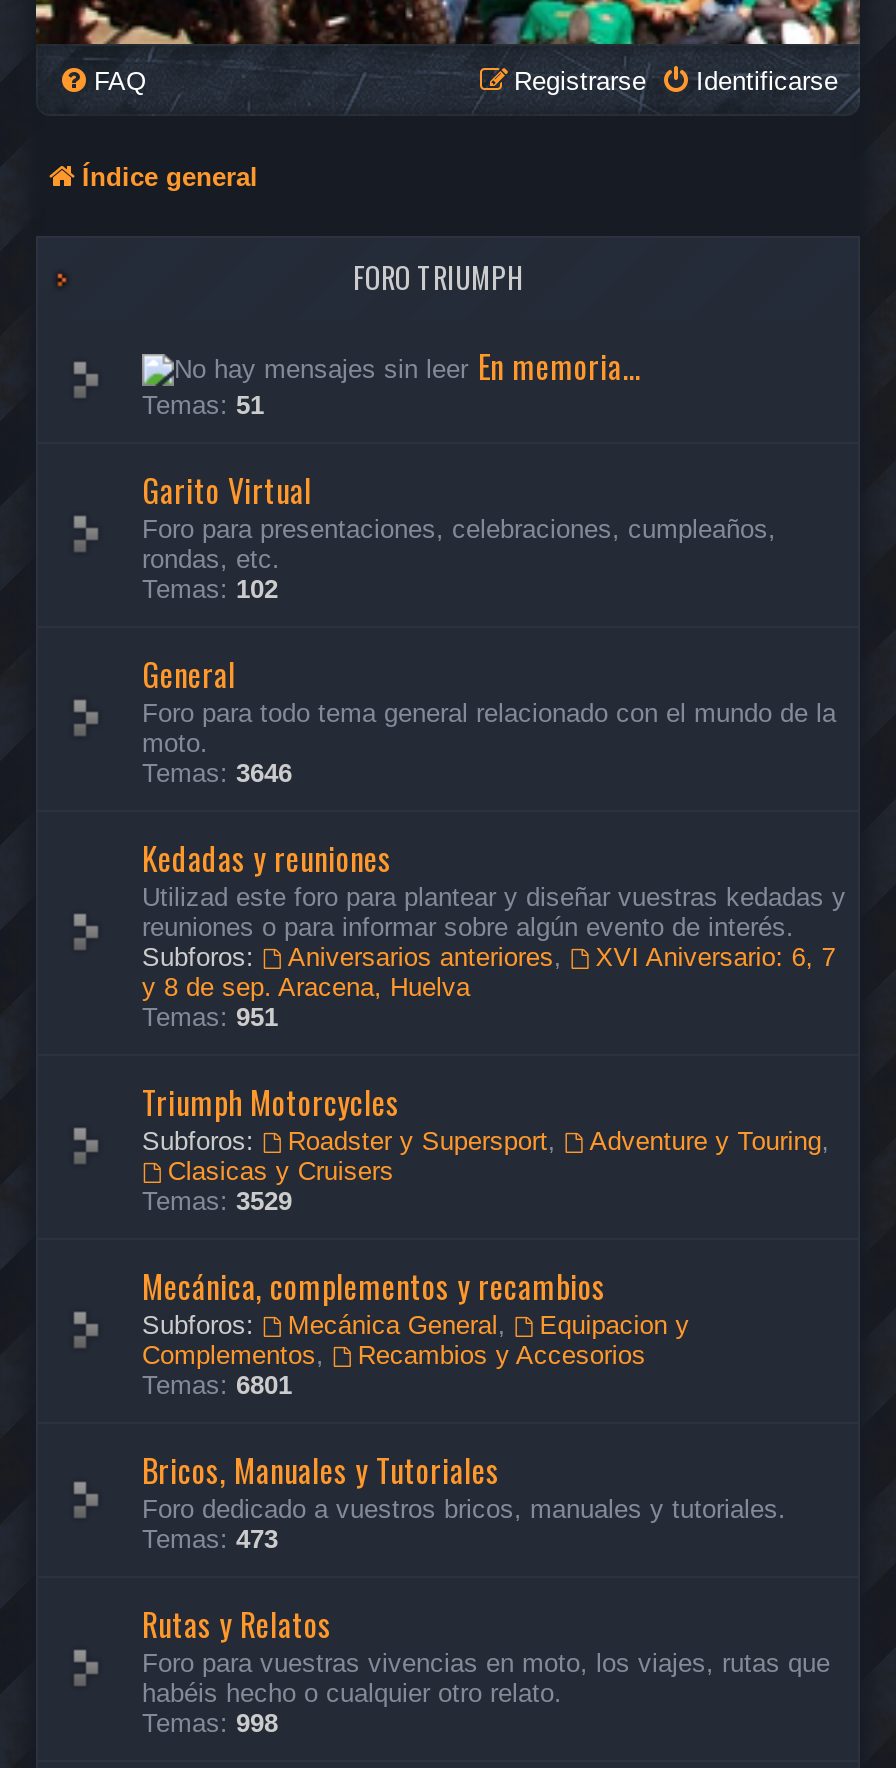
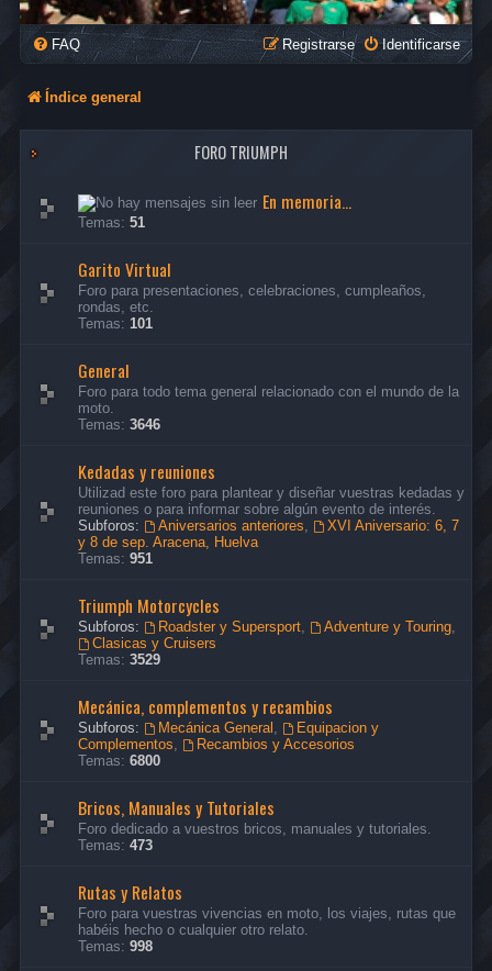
- Temas: 102
+ Temas: 101

- Temas: 6801
+ Temas: 6800
